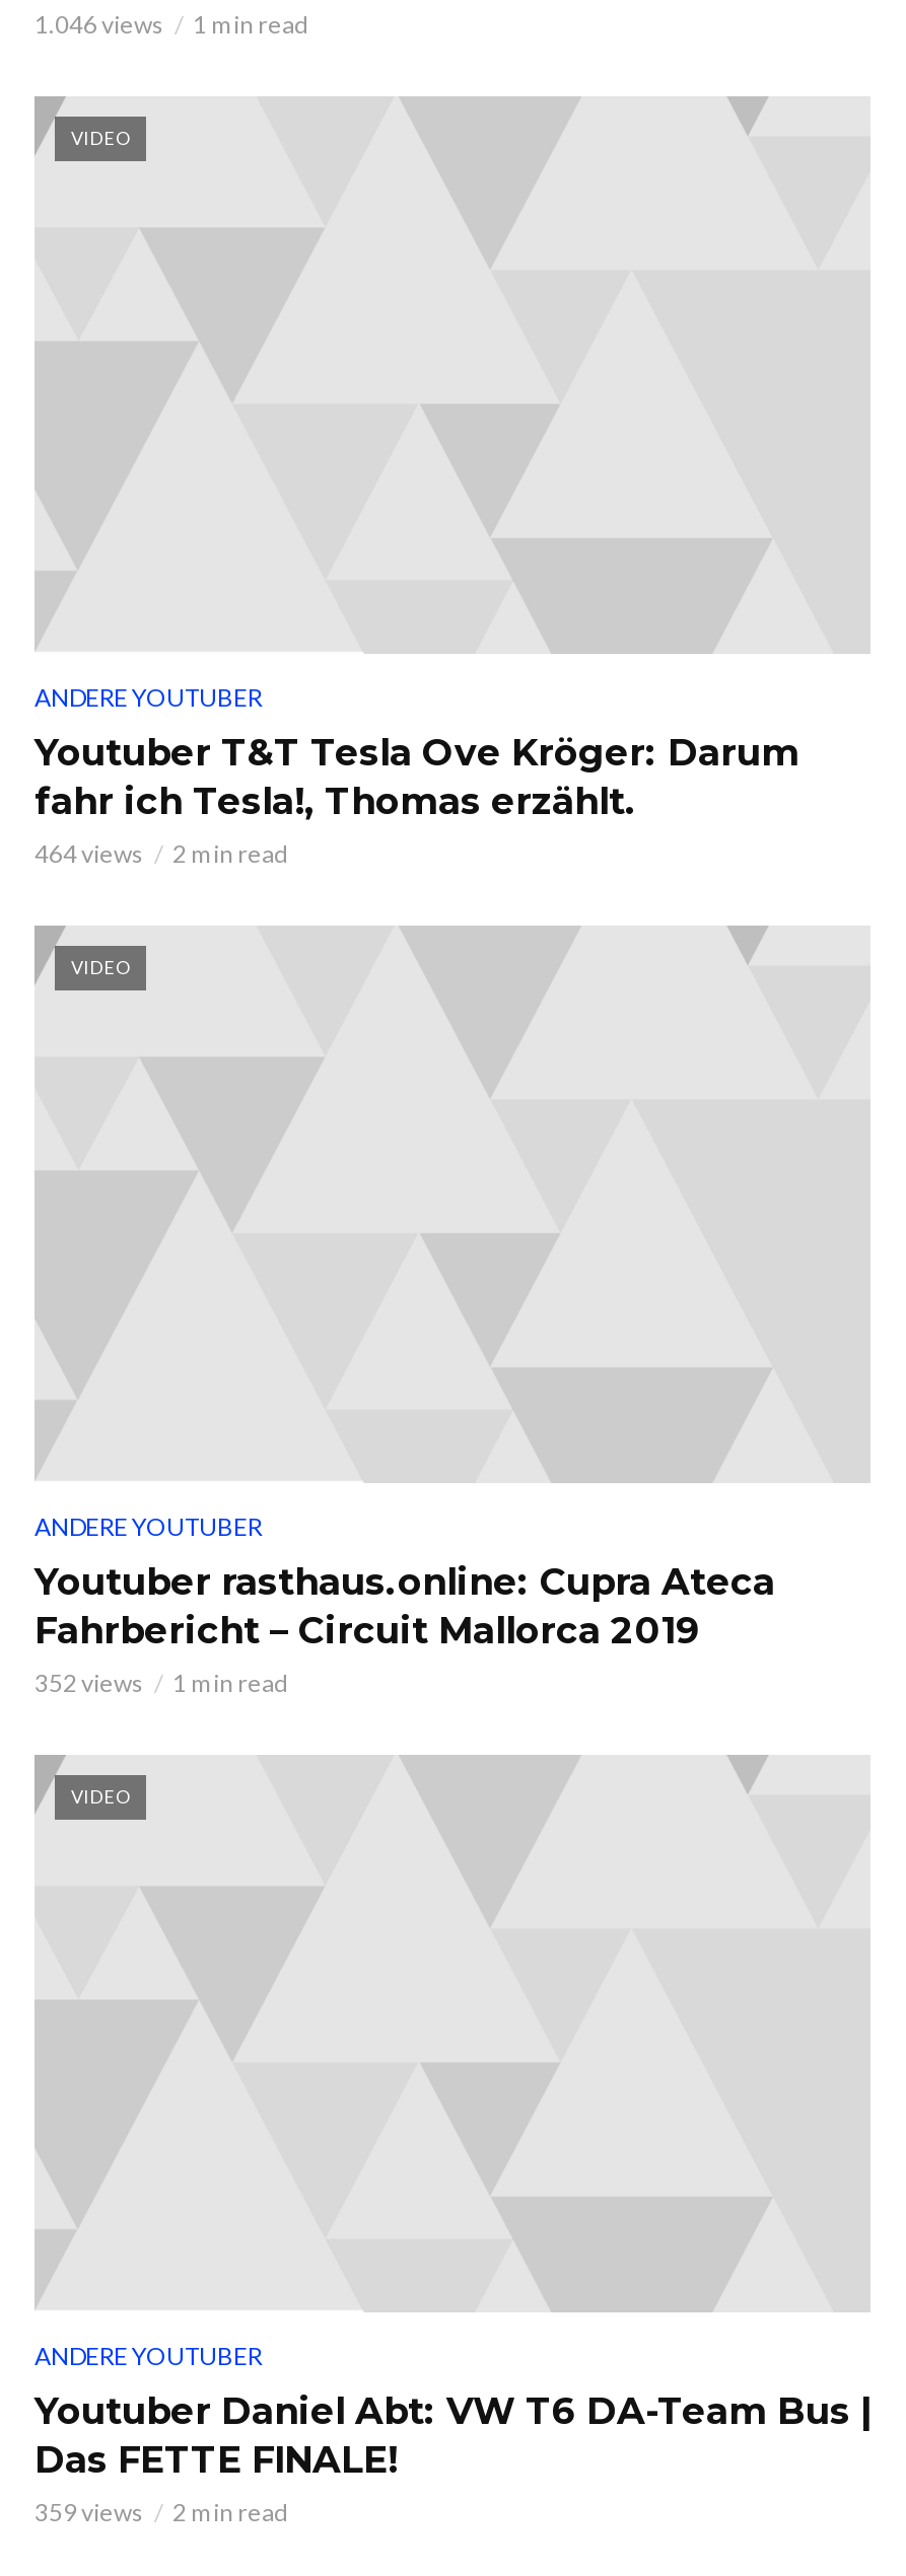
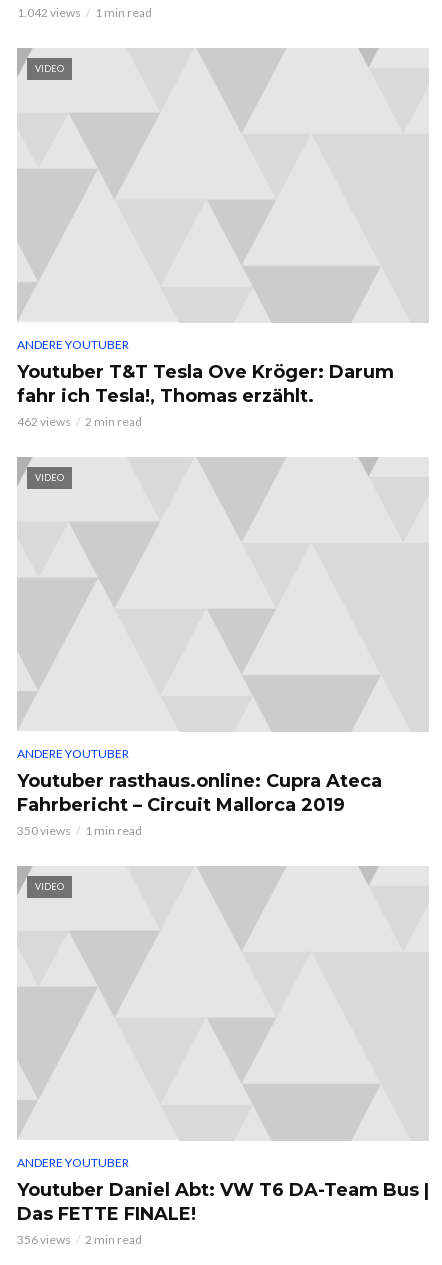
- 1.046 views 1 min read
+ 1.042 views 1 min read

- 464 views 2 min read
+ 462 views 2 min read

- 352 views 1 min read
+ 350 views 1 min read

- 359 views 2 min read
+ 356 views 2 min read
